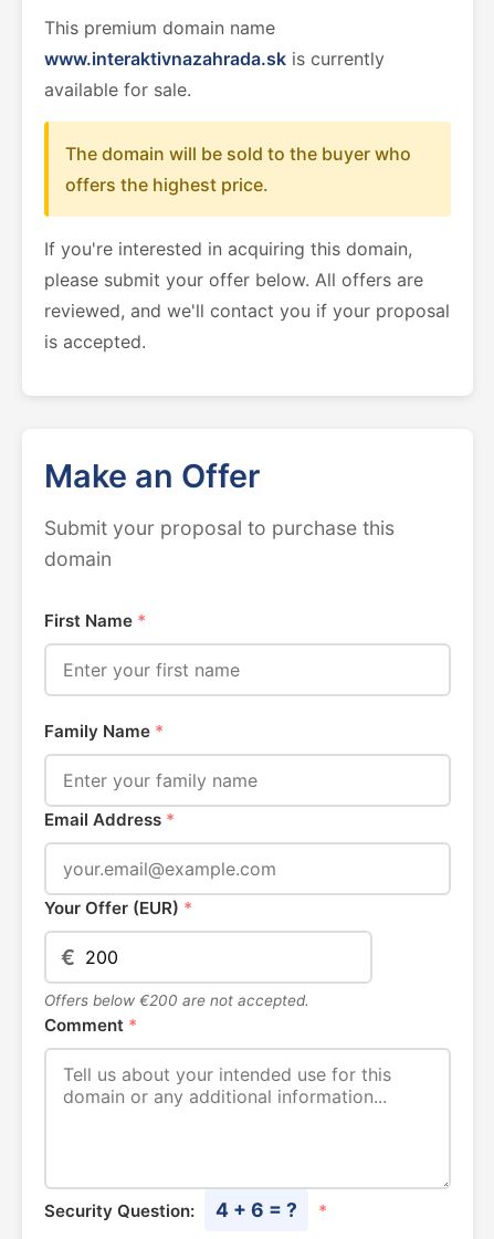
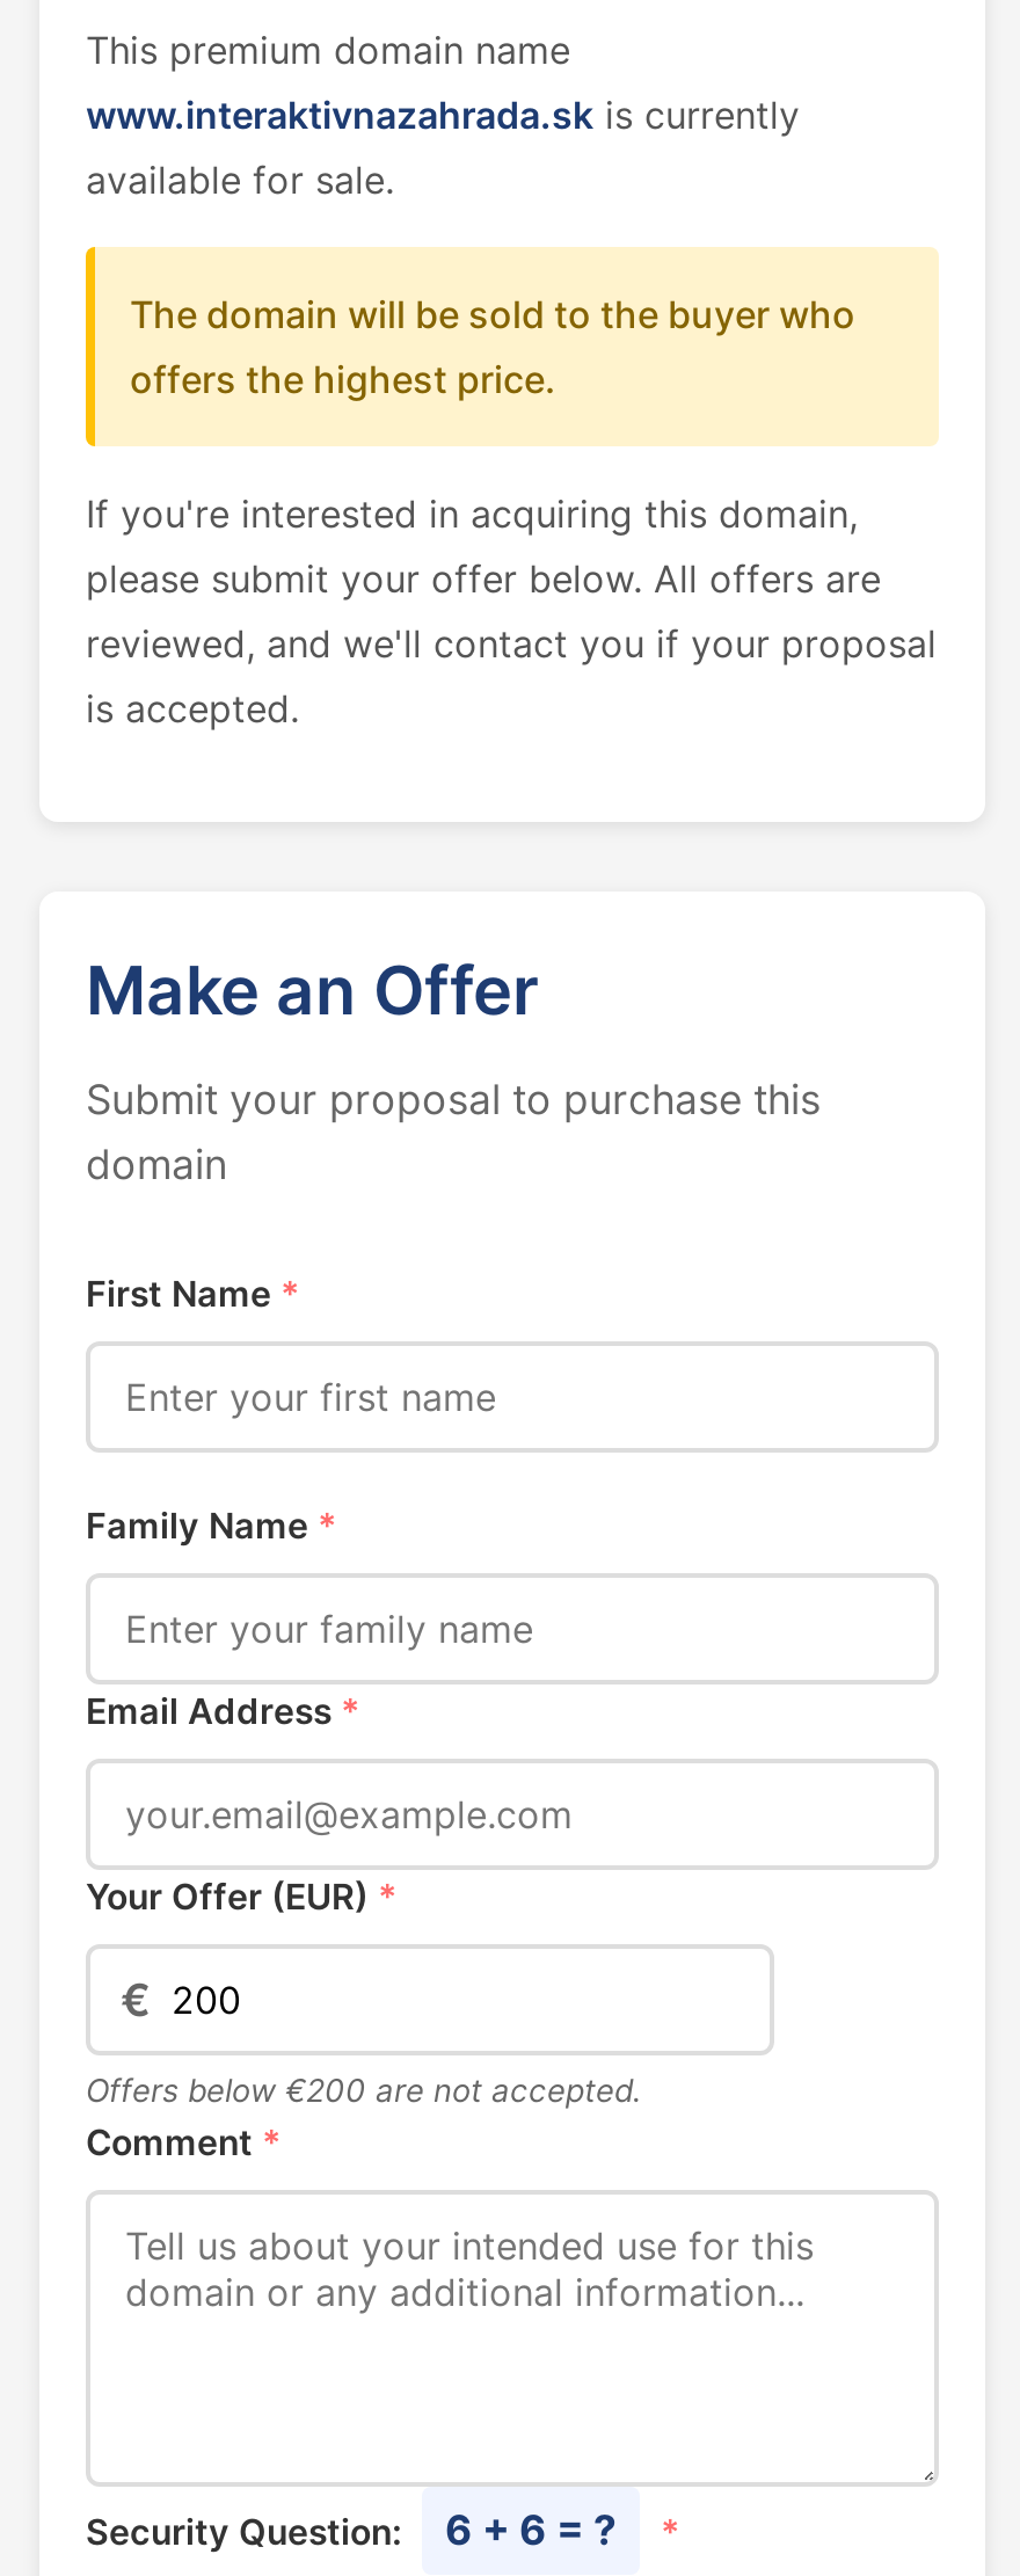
- 4 + 6 = ?
+ 6 + 6 = ?
